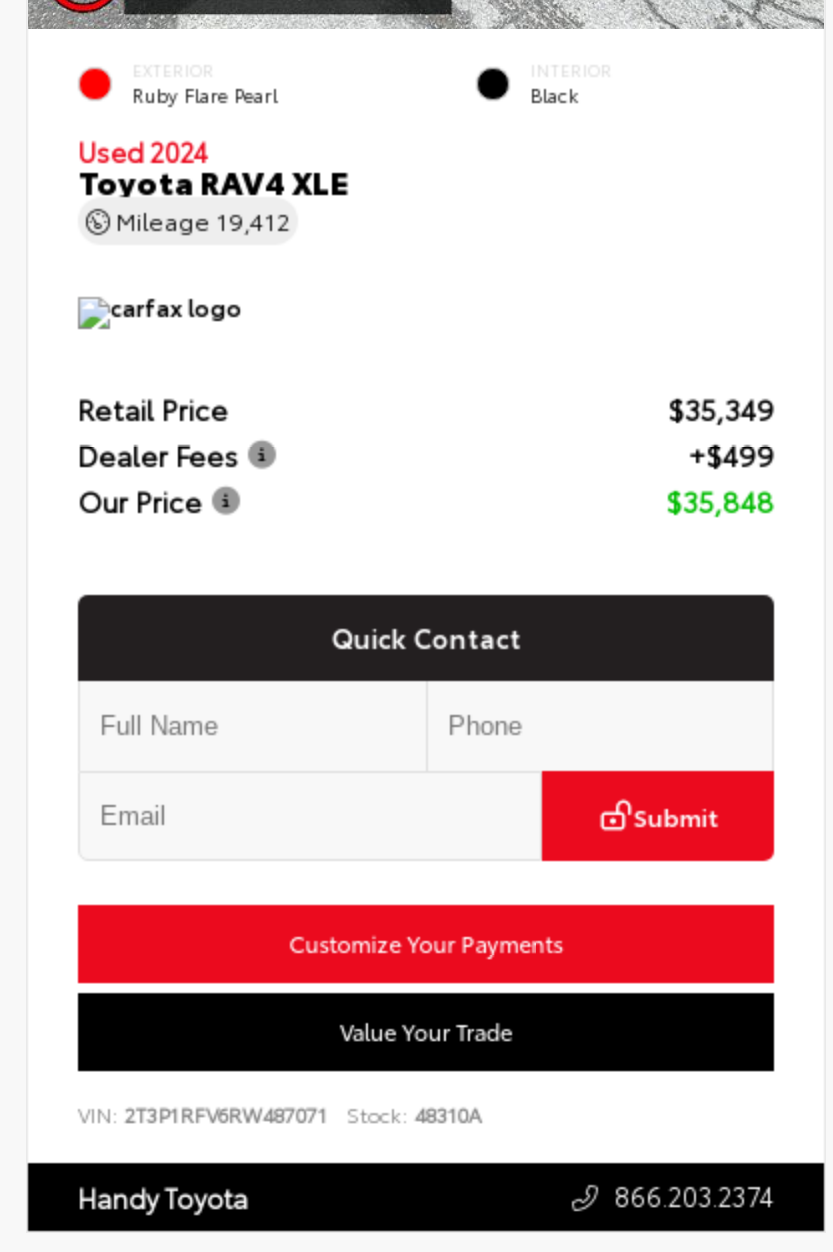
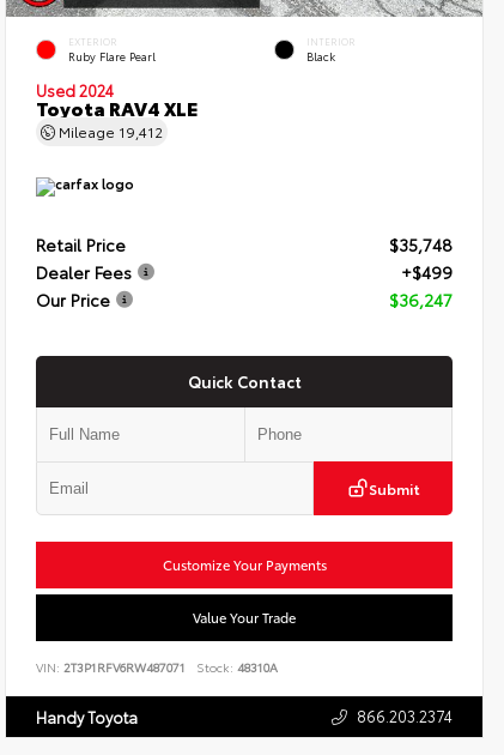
- $35,349
+ $35,748

- $35,848
+ $36,247
